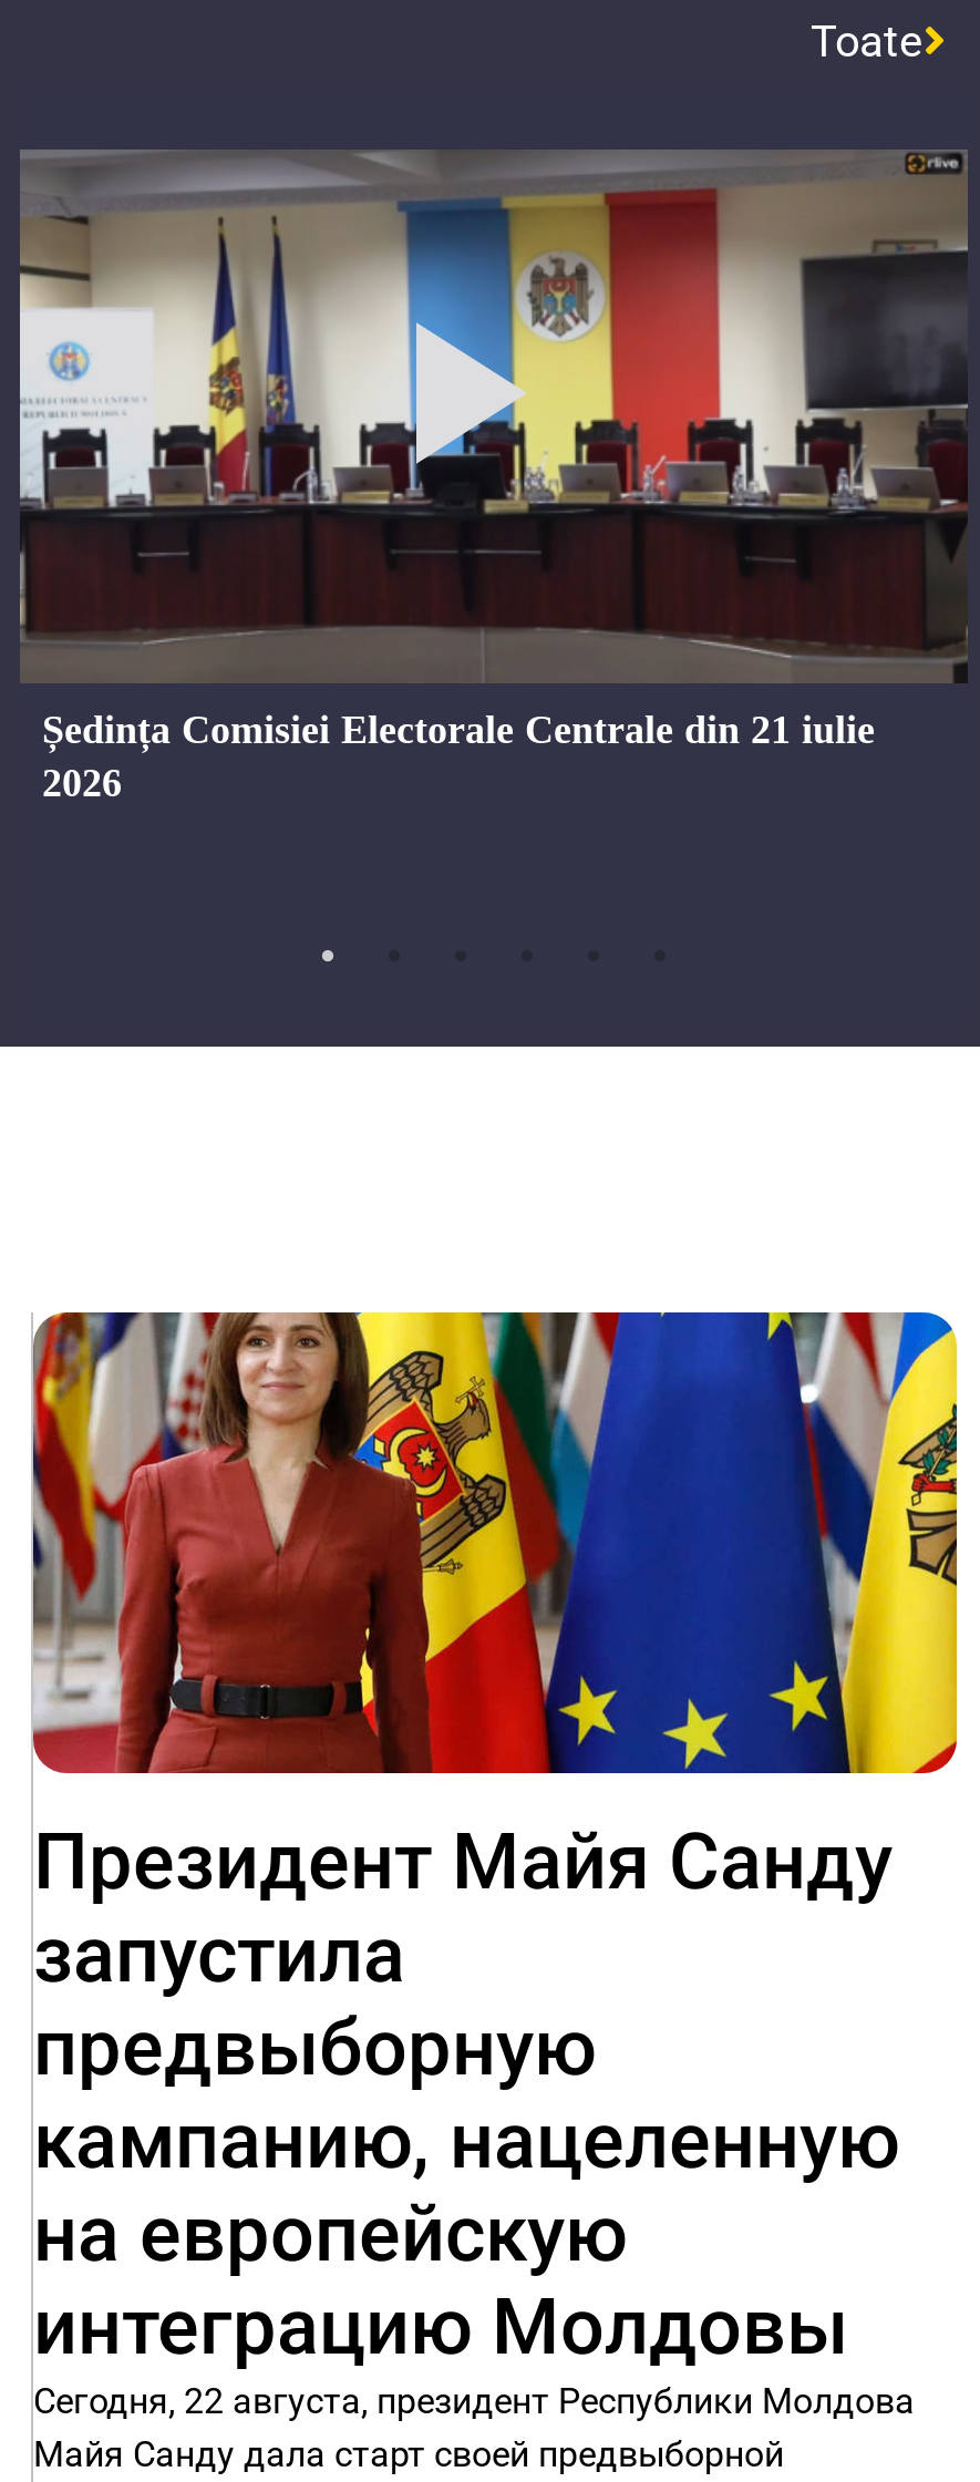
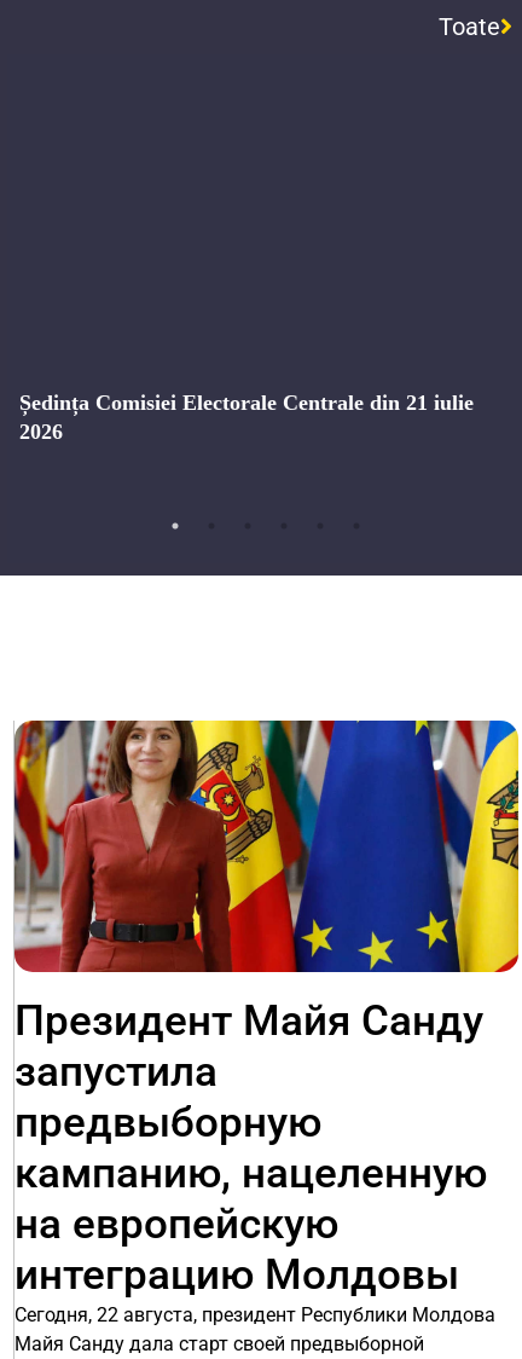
- [image]
